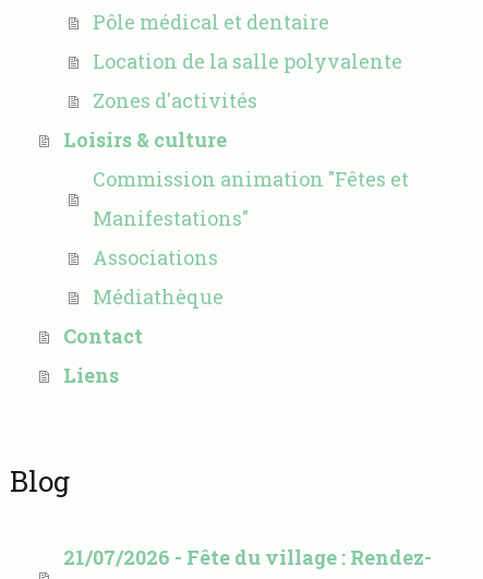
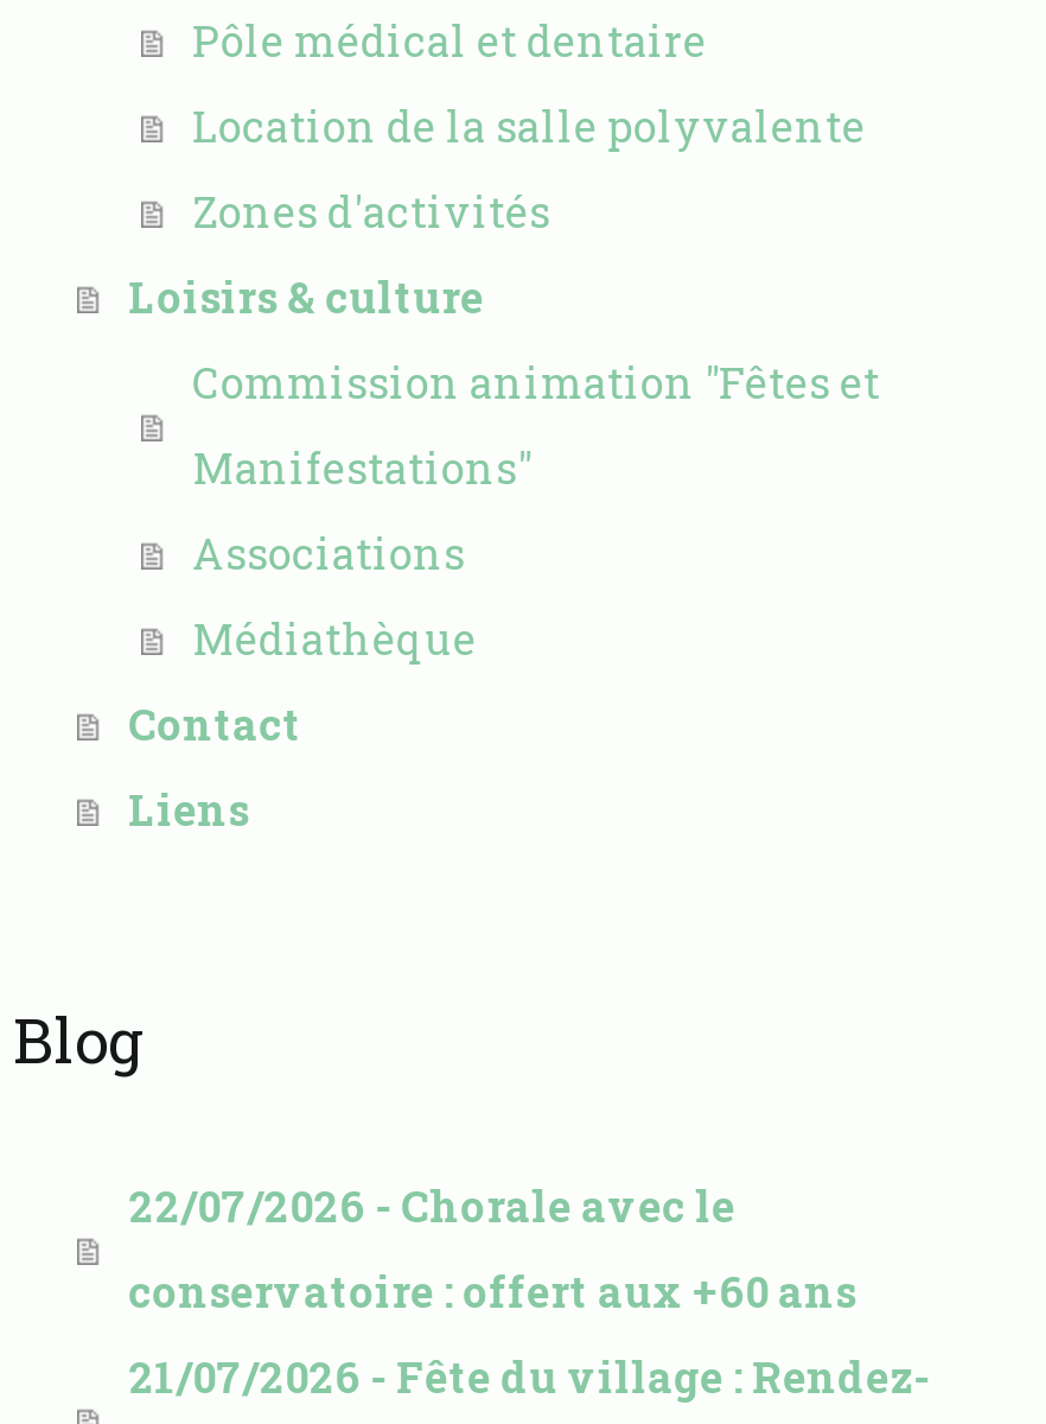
+ 22/07/2026 - Chorale avec le
+ conservatoire : offert aux +60 ans
